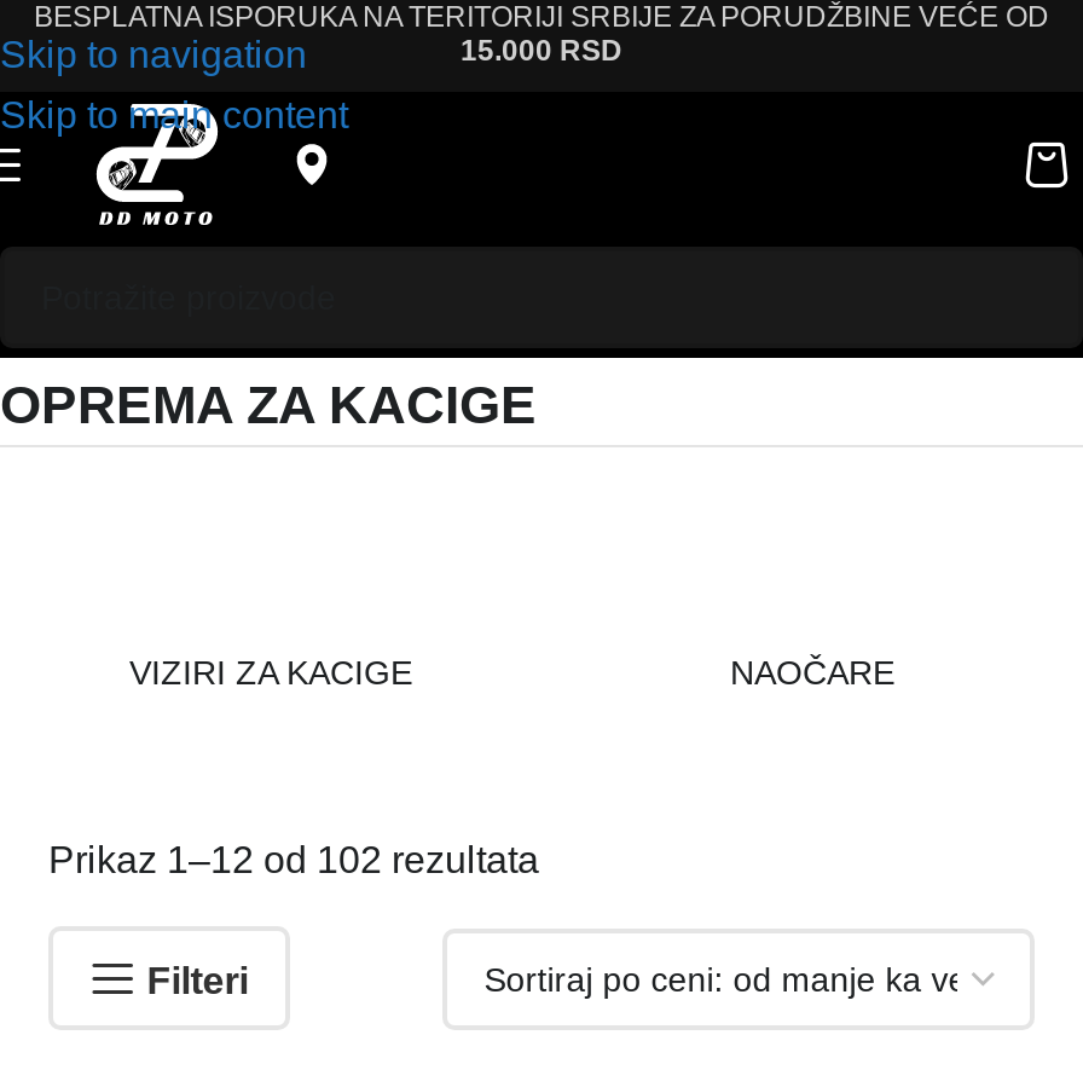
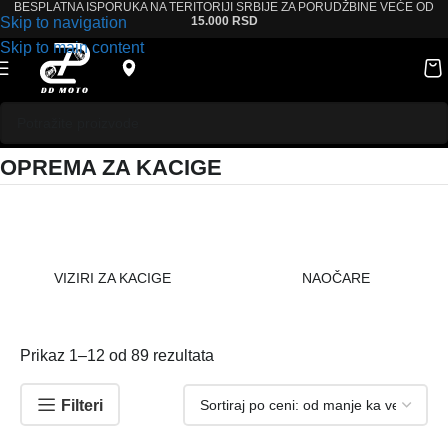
- Prikaz 1–12 od 102 rezultata
+ Prikaz 1–12 od 89 rezultata
